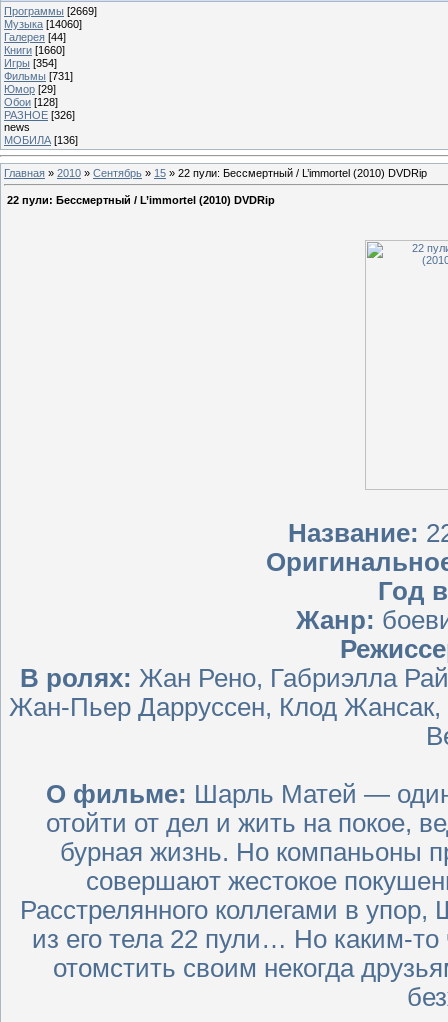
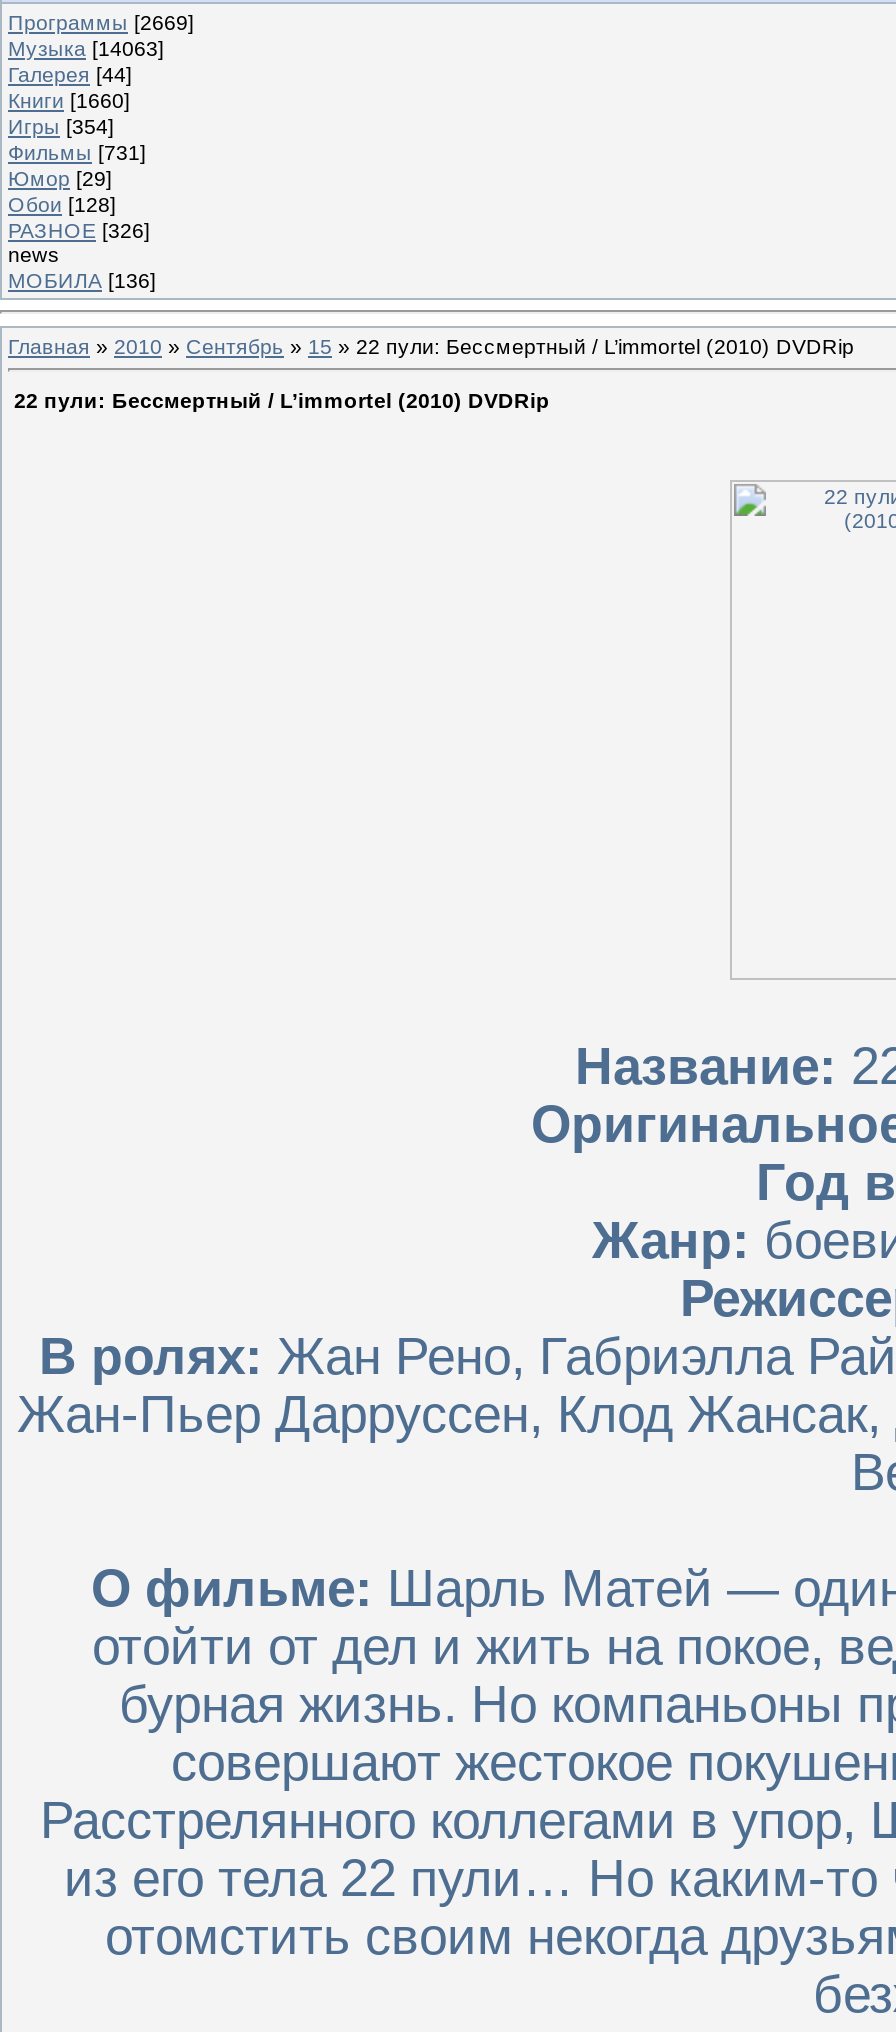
- Музыка [14060]
+ Музыка [14063]
